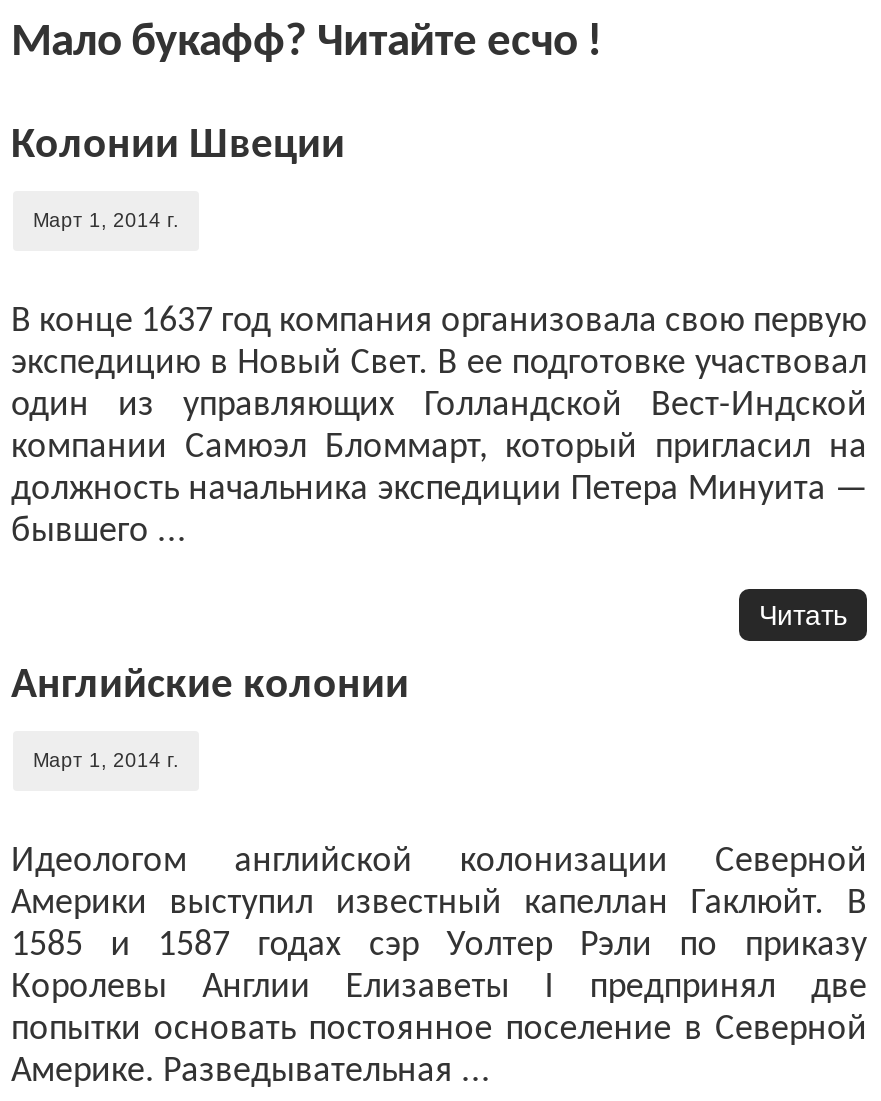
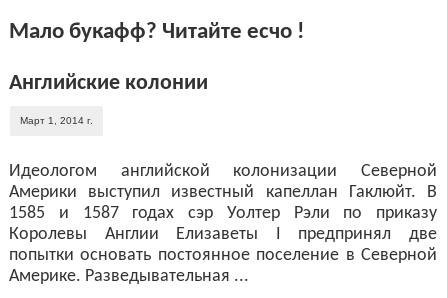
- Колонии Швеции
- Март 1, 2014 г.
- В конце 1637 год компания организовала свою первую
- экспедицию в Новый Свет. В ее подготовке участвовал
- один из управляющих Голландской Вест-Индской
- компании Самюэл Бломмарт, который пригласил на
- должность начальника экспедиции Петера Минуита —
- бывшего ...
- Читать
